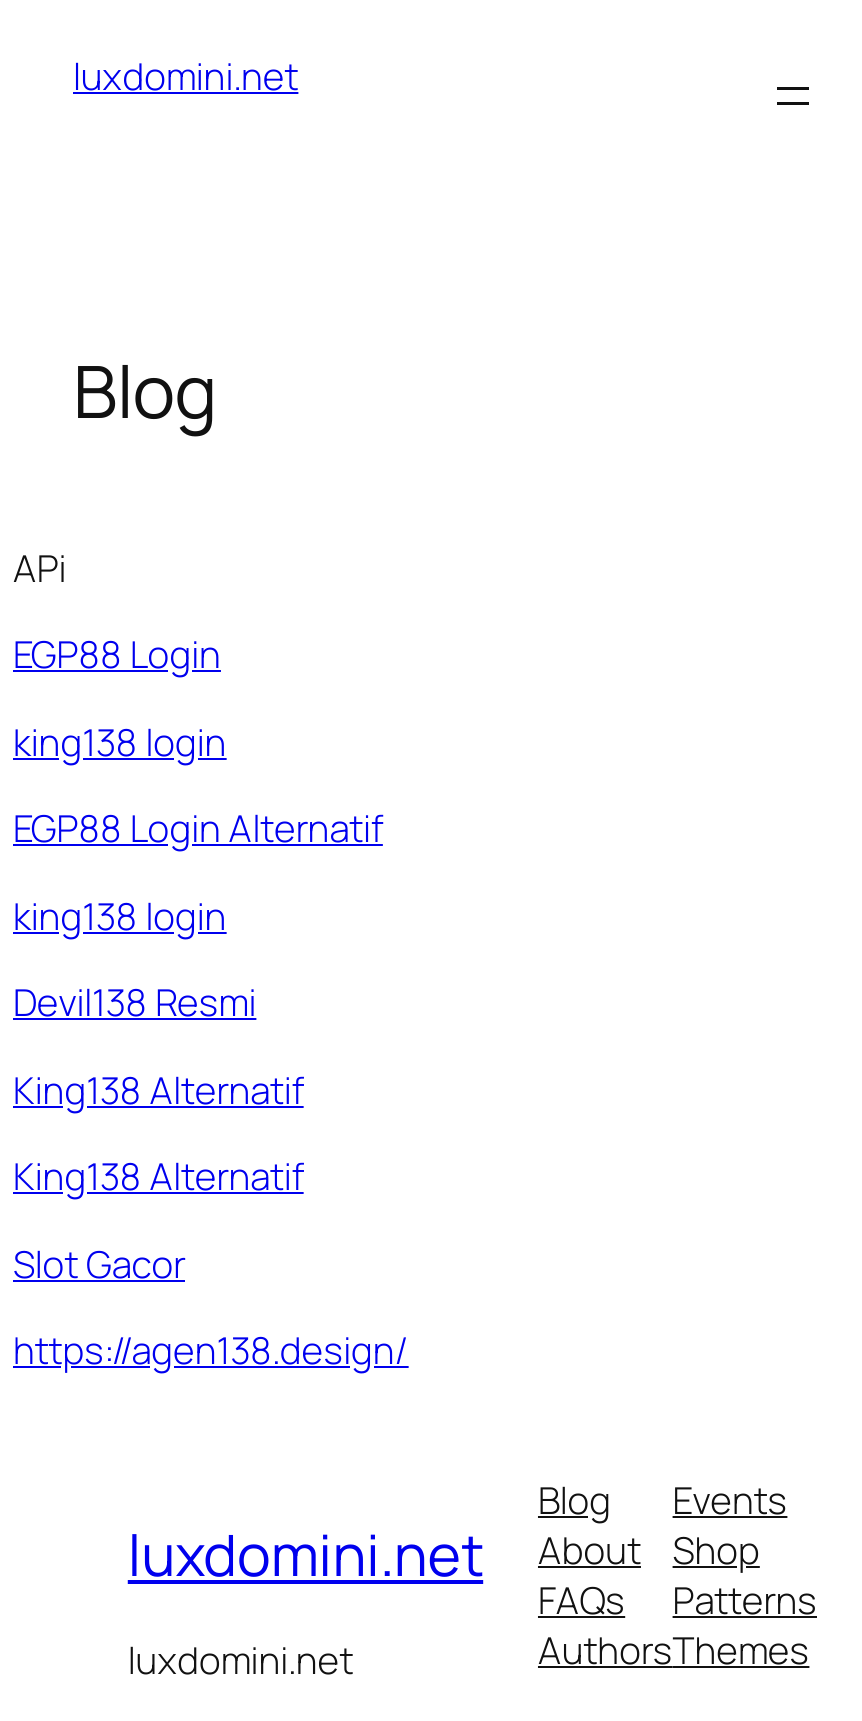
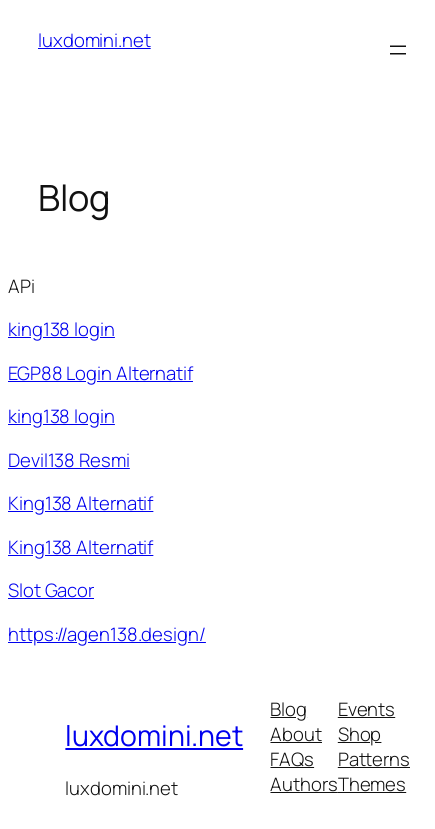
- EGP88 Login
